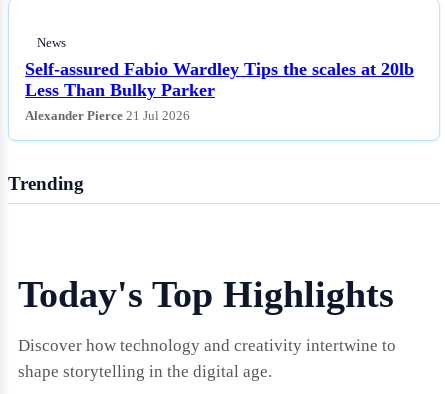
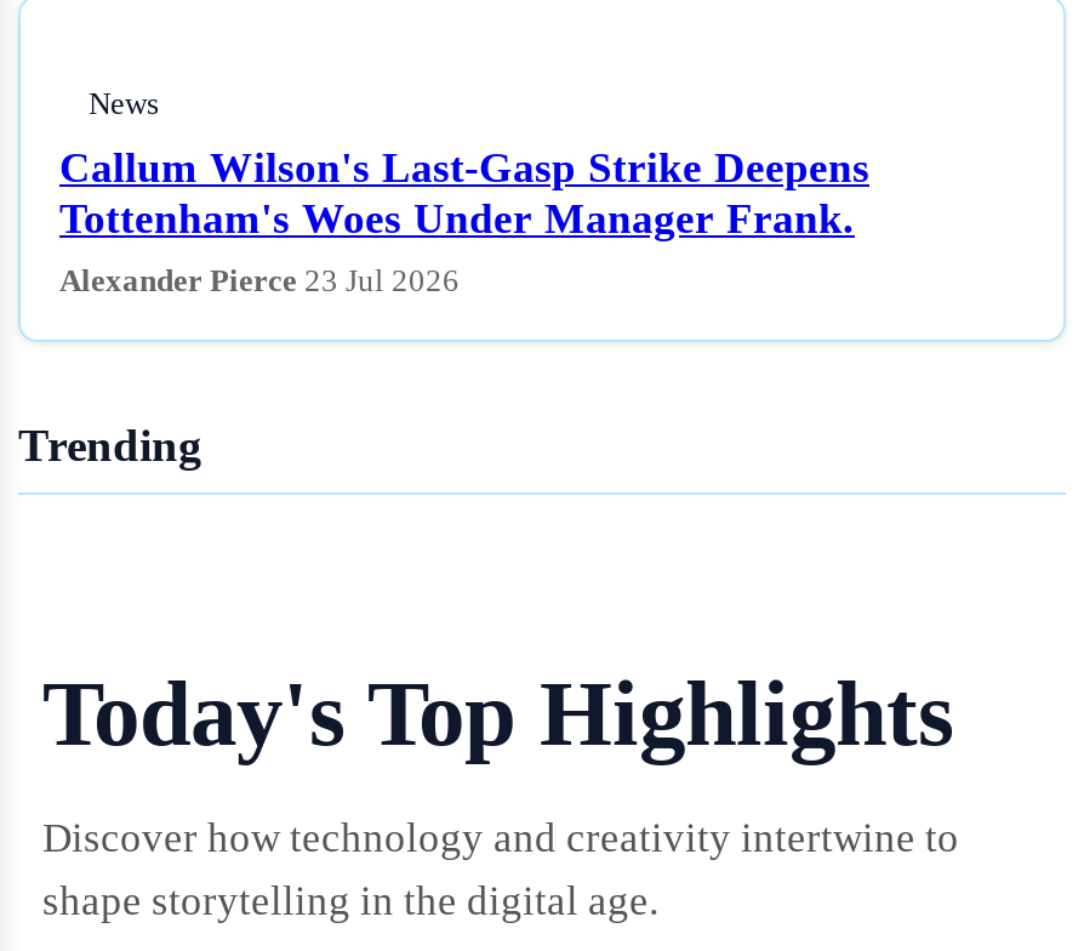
- Self-assured Fabio Wardley Tips the scales at 20lb
- Less Than Bulky Parker
- Alexander Pierce 21 Jul 2026
+ Callum Wilson's Last-Gasp Strike Deepens
+ Tottenham's Woes Under Manager Frank.
+ Alexander Pierce 23 Jul 2026
